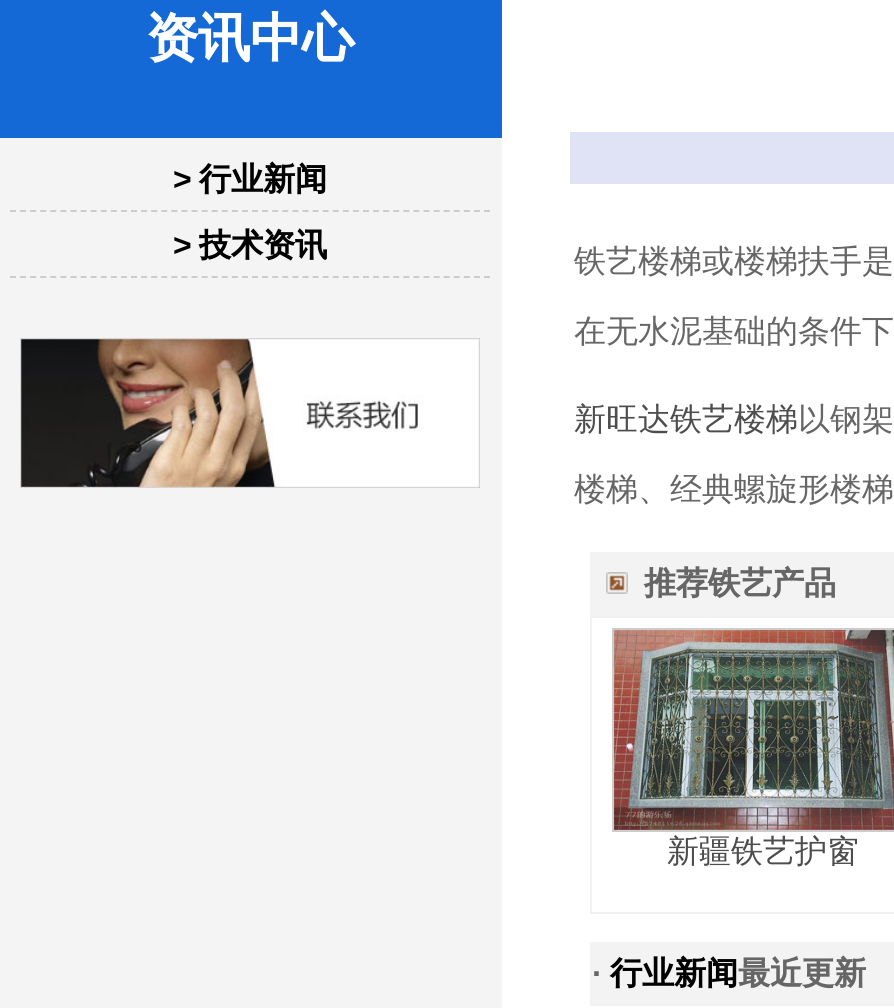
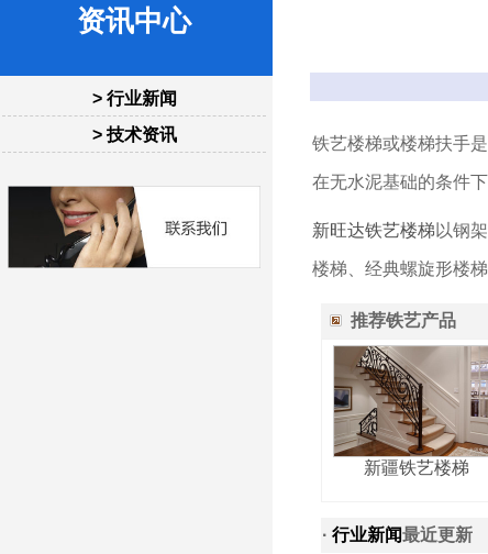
- [image]
- 新疆铁艺护窗
+ [image]
+ 新疆铁艺楼梯
